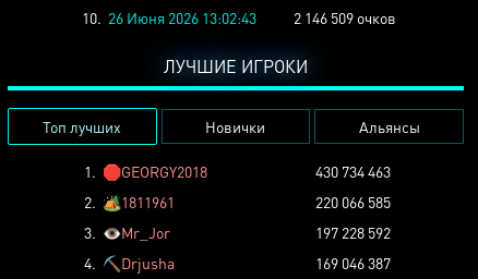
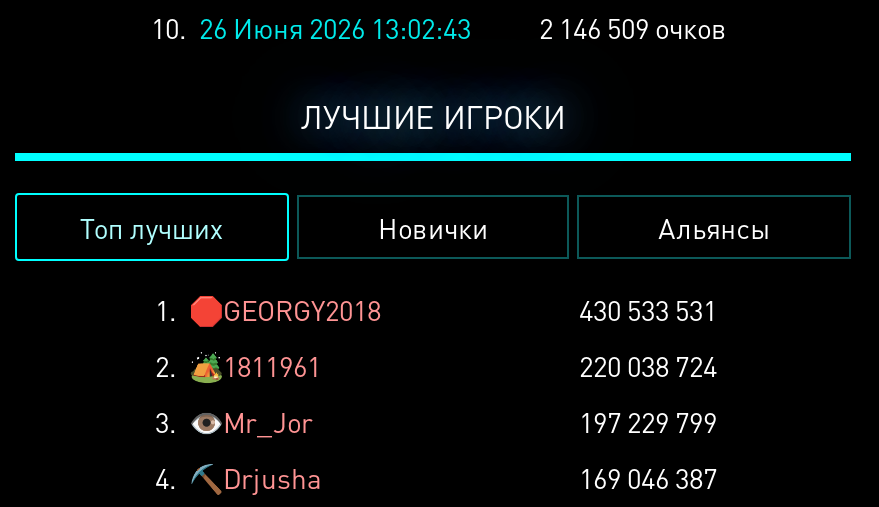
- 430 734 463
+ 430 533 531

- 220 066 585
+ 220 038 724

- 197 228 592
+ 197 229 799
